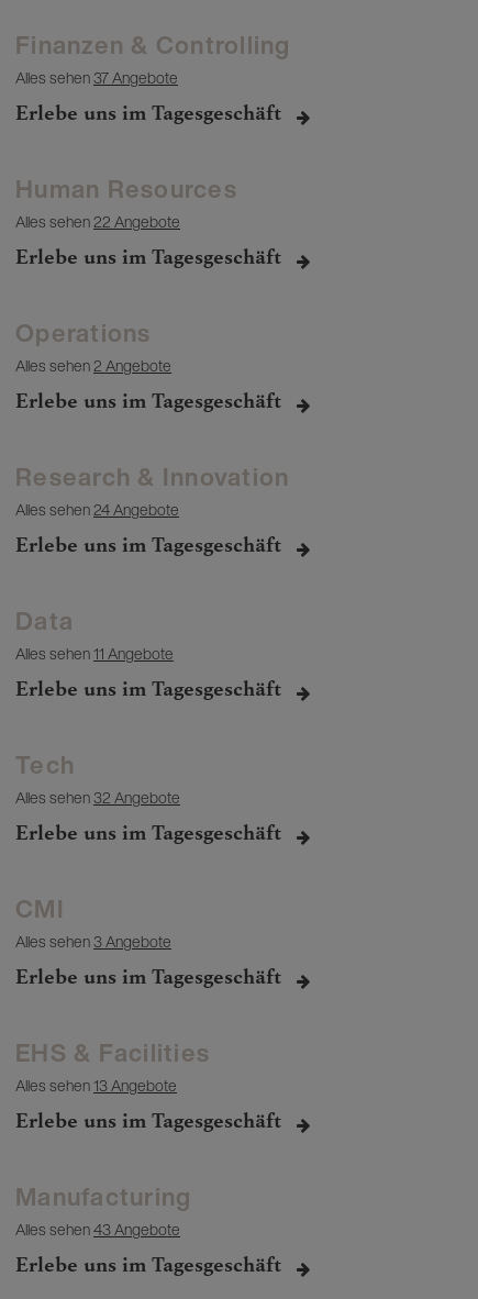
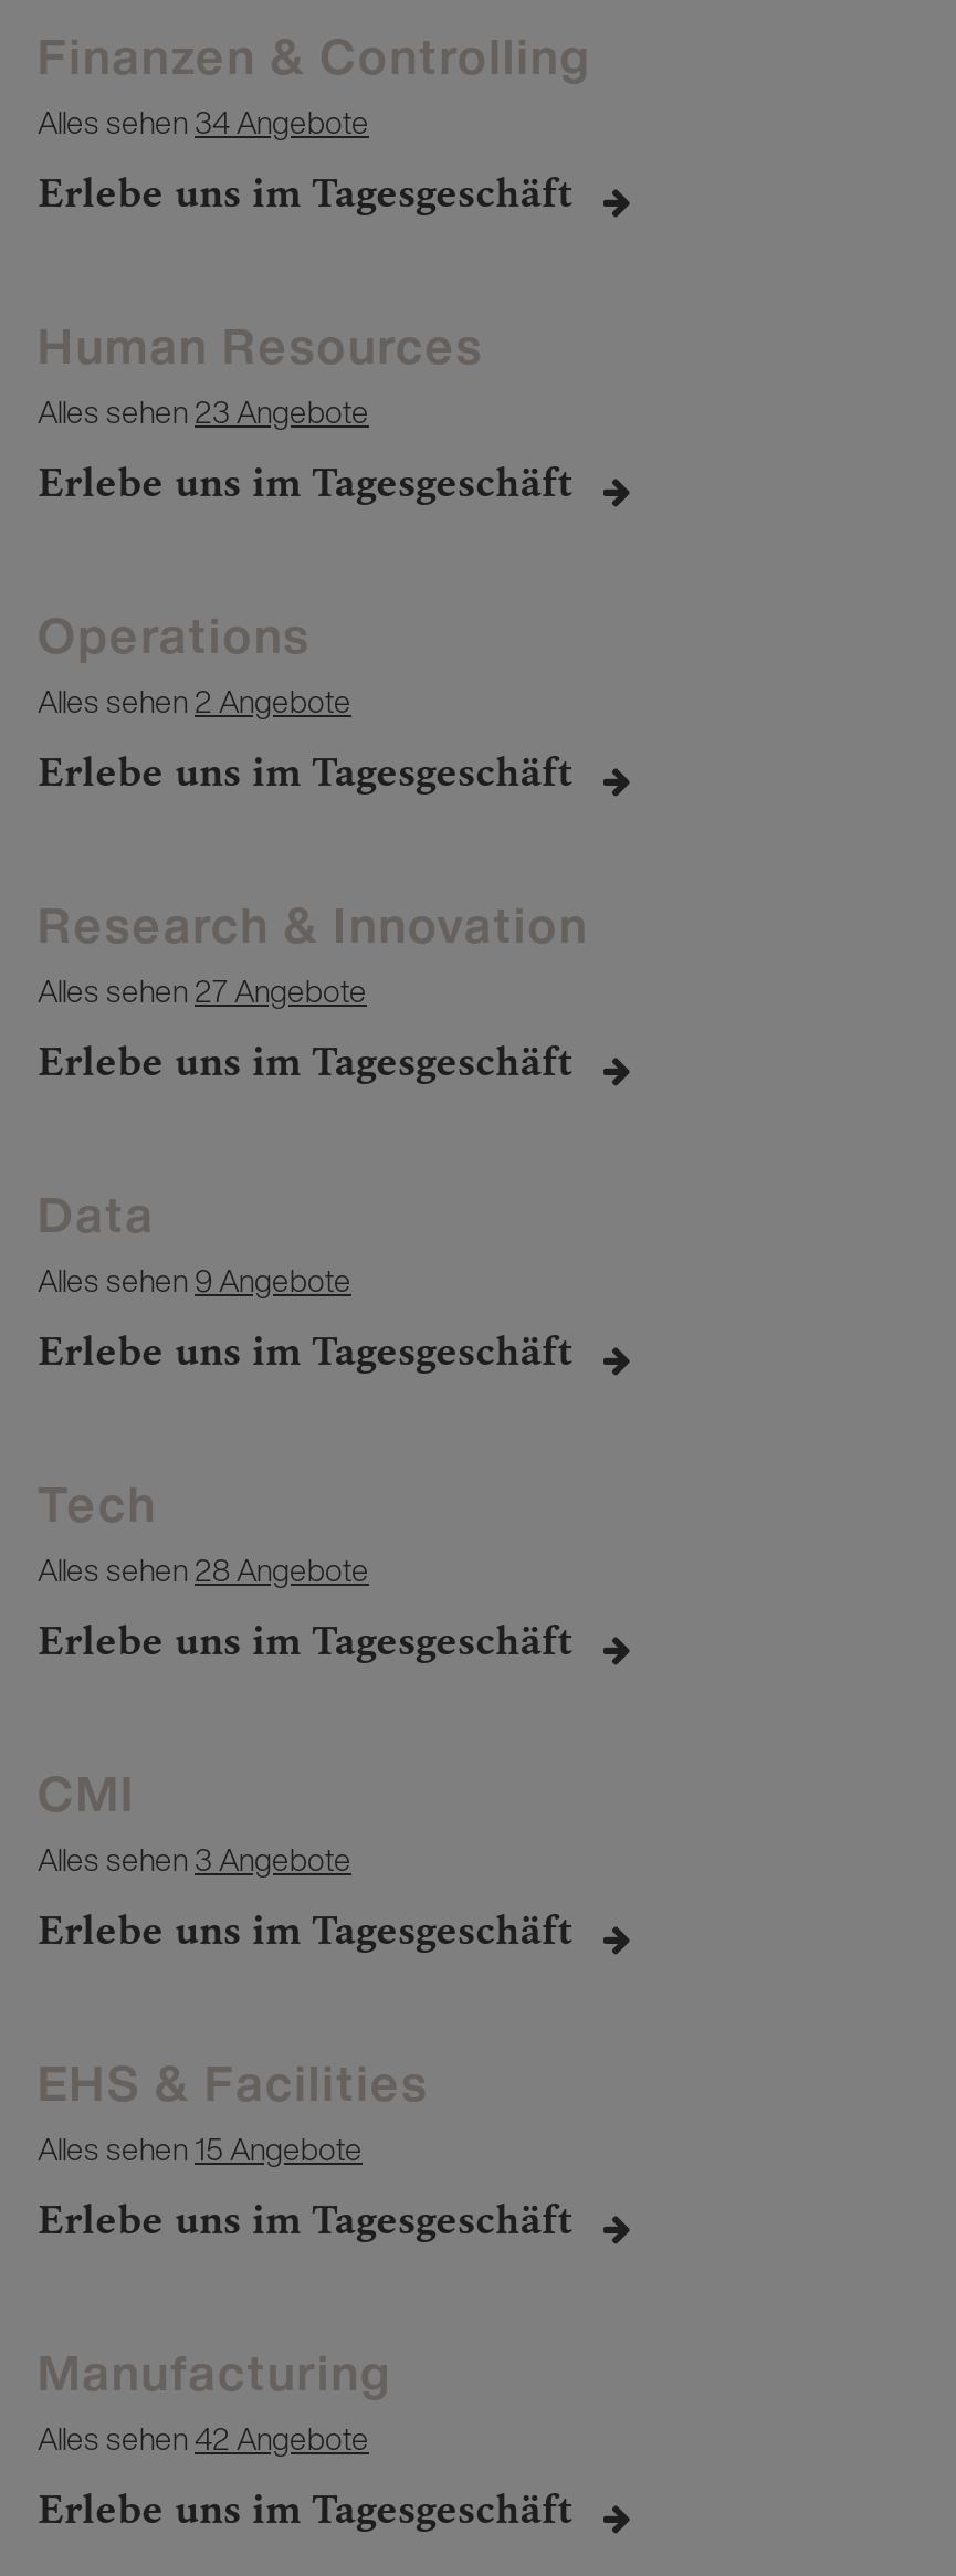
- Alles sehen 37 Angebote
+ Alles sehen 34 Angebote

- Alles sehen 22 Angebote
+ Alles sehen 23 Angebote

- Alles sehen 24 Angebote
+ Alles sehen 27 Angebote

- Alles sehen 11 Angebote
+ Alles sehen 9 Angebote

- Alles sehen 32 Angebote
+ Alles sehen 28 Angebote

- Alles sehen 13 Angebote
+ Alles sehen 15 Angebote

- Alles sehen 43 Angebote
+ Alles sehen 42 Angebote
